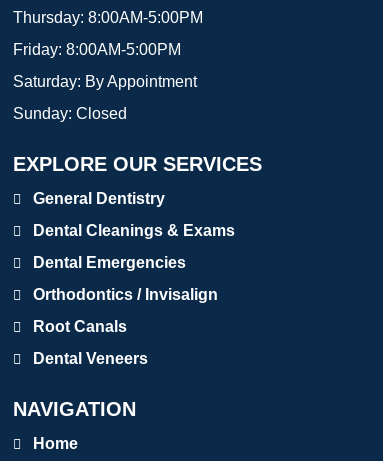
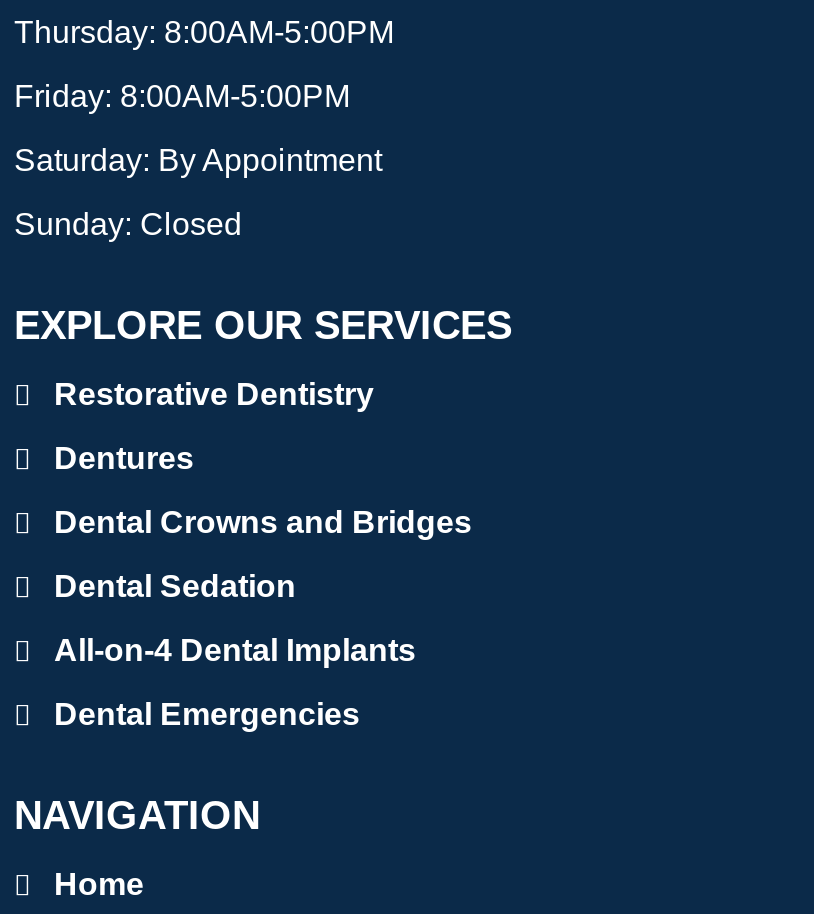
- General Dentistry
- Dental Cleanings & Exams
+ Restorative Dentistry
+ Dentures
+ Dental Crowns and Bridges
+ Dental Sedation
+ All-on-4 Dental Implants

moved down: Dental Emergencies

- Orthodontics / Invisalign
- Root Canals
- Dental Veneers
